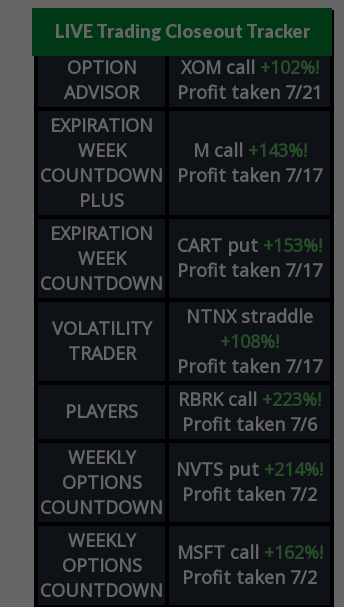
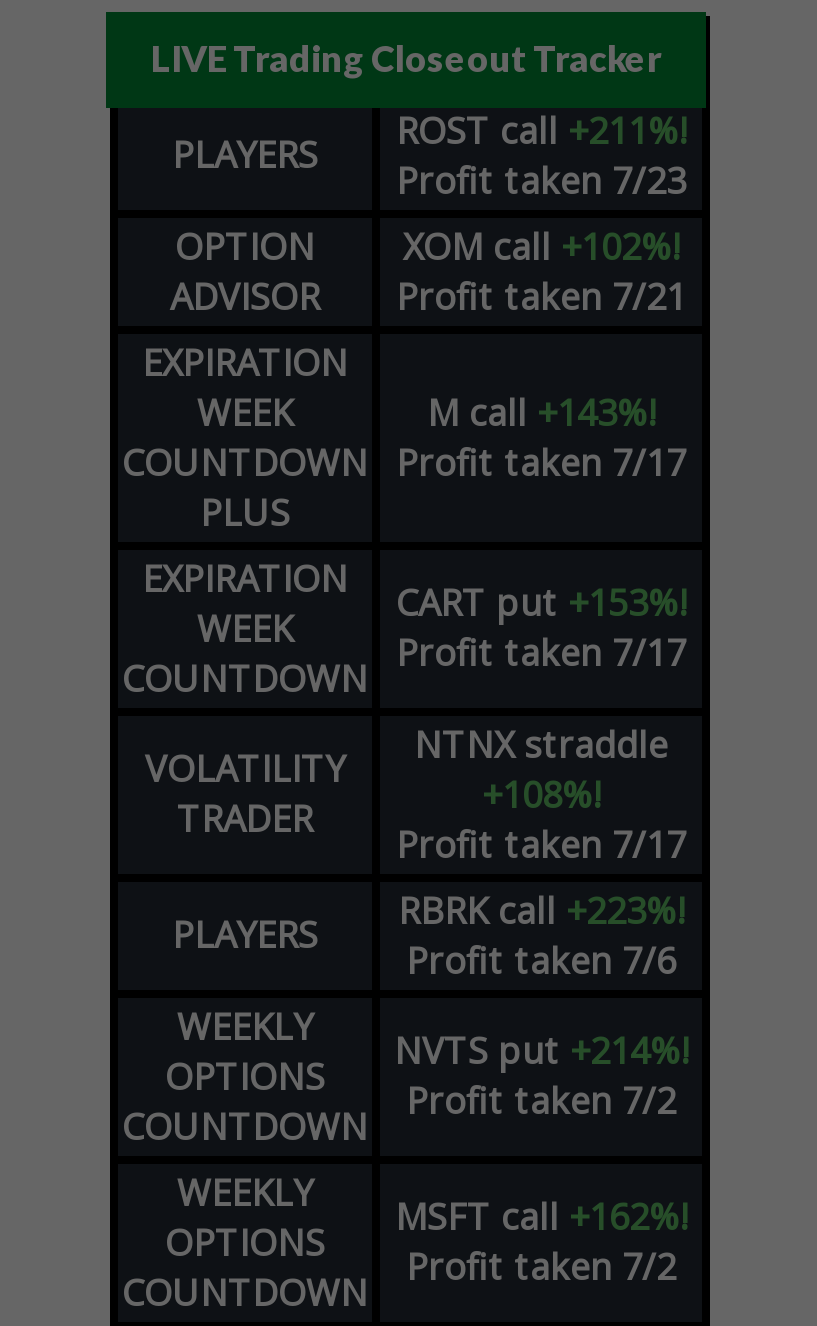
+ PLAYERS
+ ROST call +211%!
+ Profit taken 7/23
